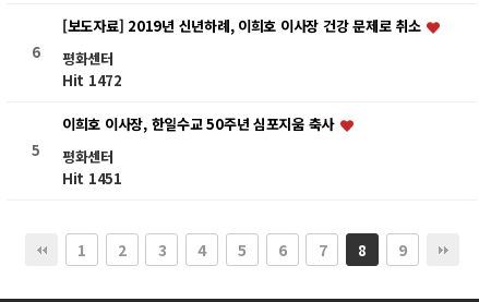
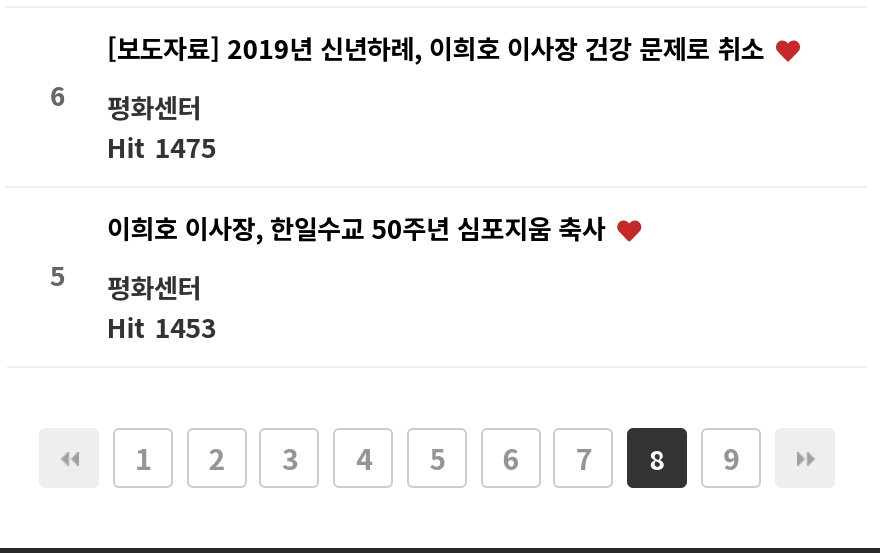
- Hit 1472
+ Hit 1475

- Hit 1451
+ Hit 1453
